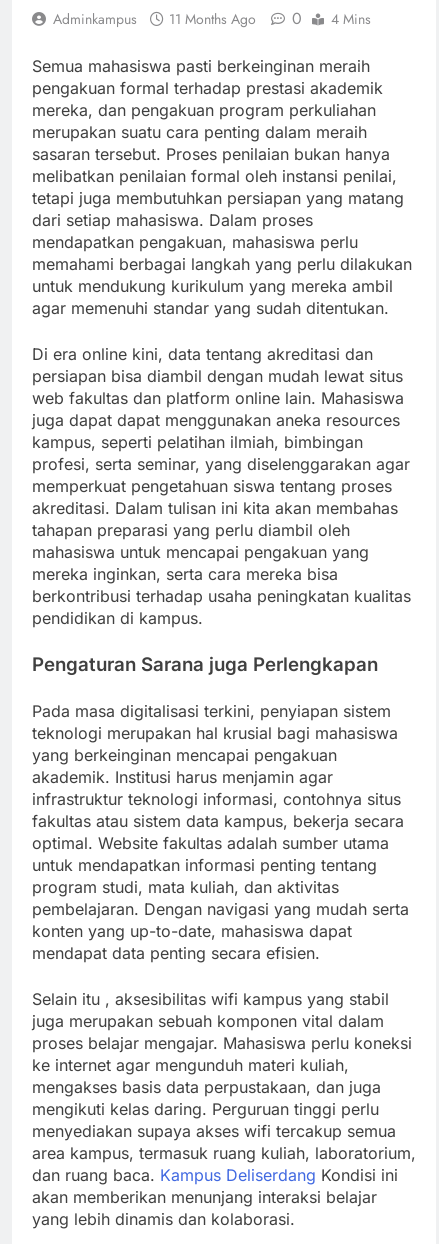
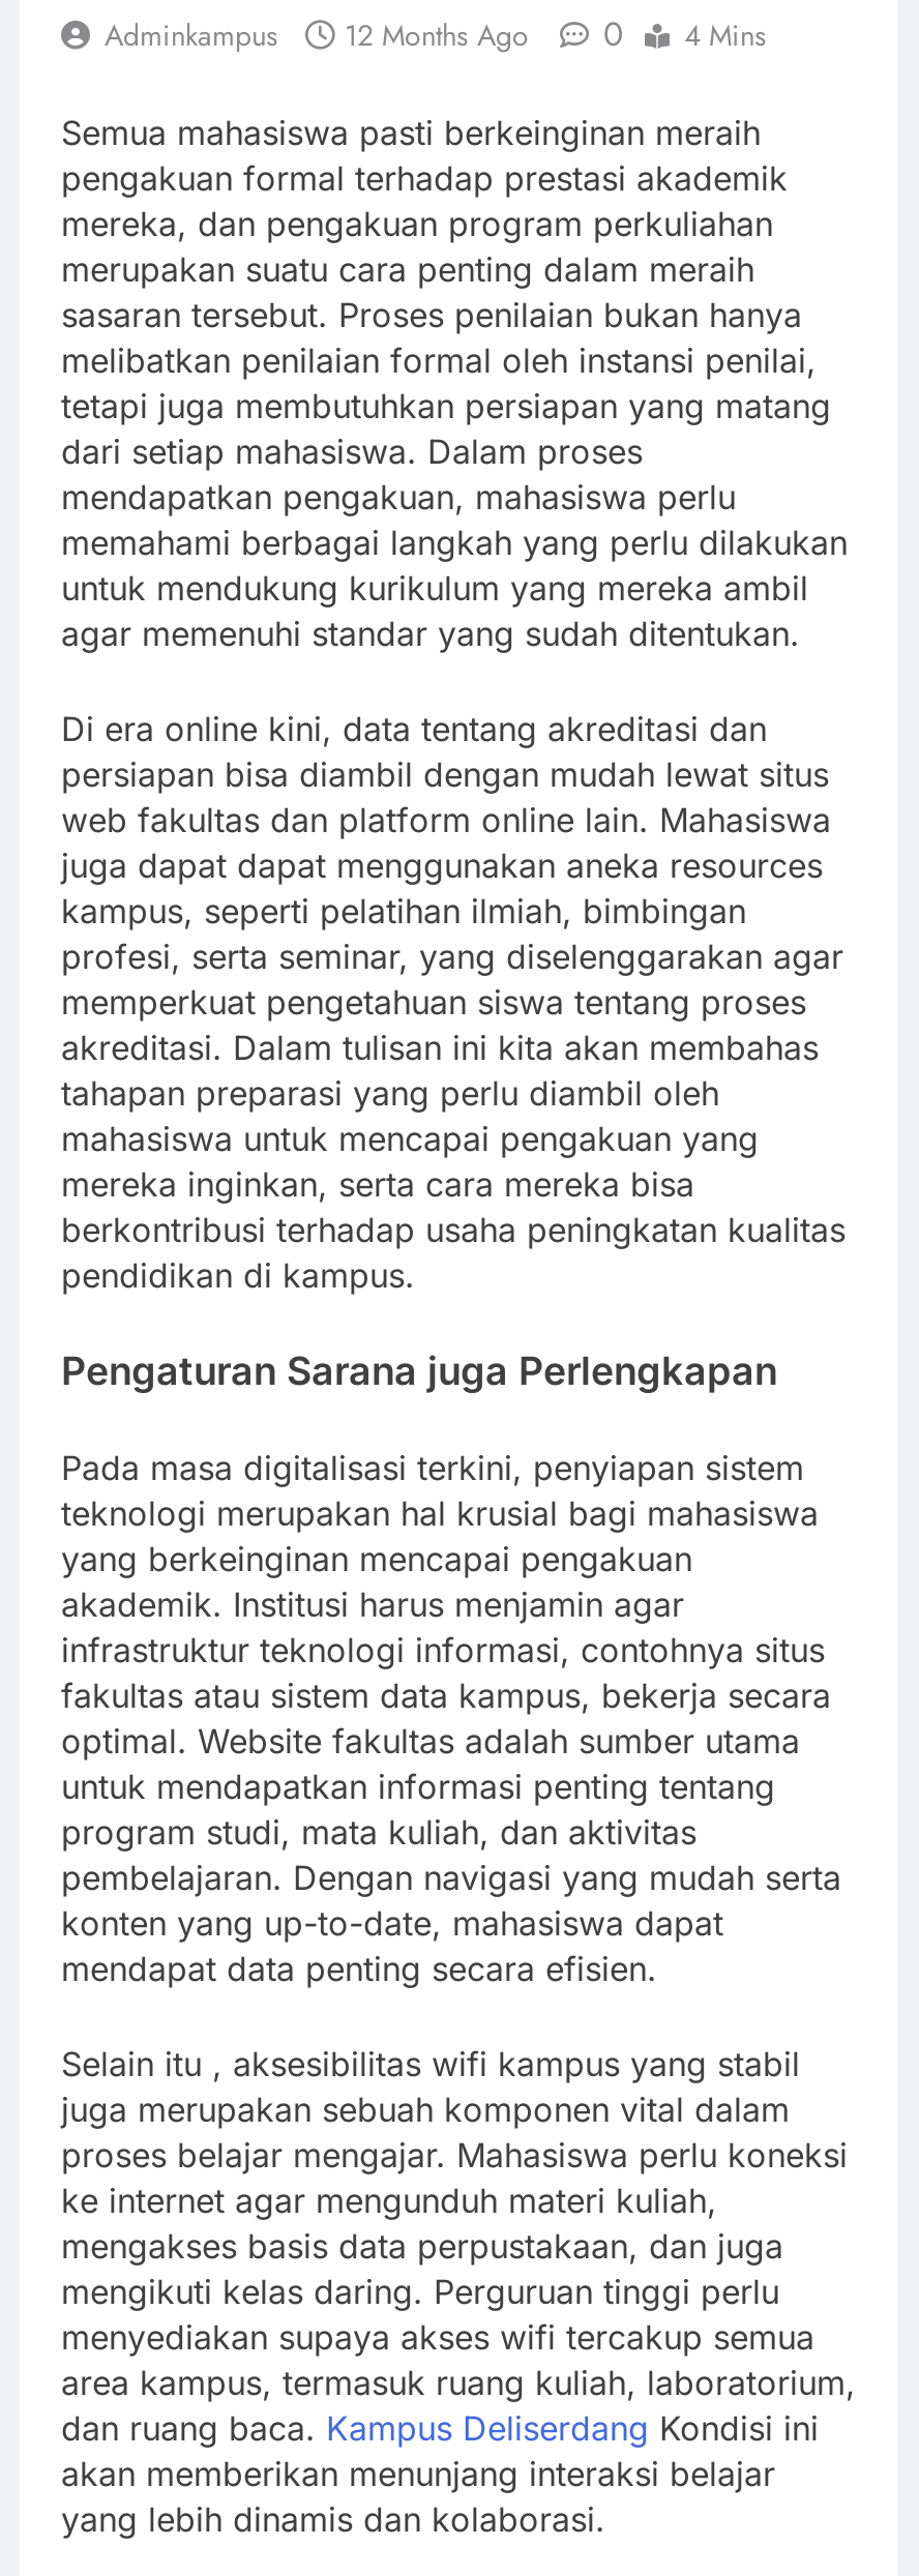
- Adminkampus 11 Months Ago 0 4 Mins
+ Adminkampus 12 Months Ago 0 4 Mins
